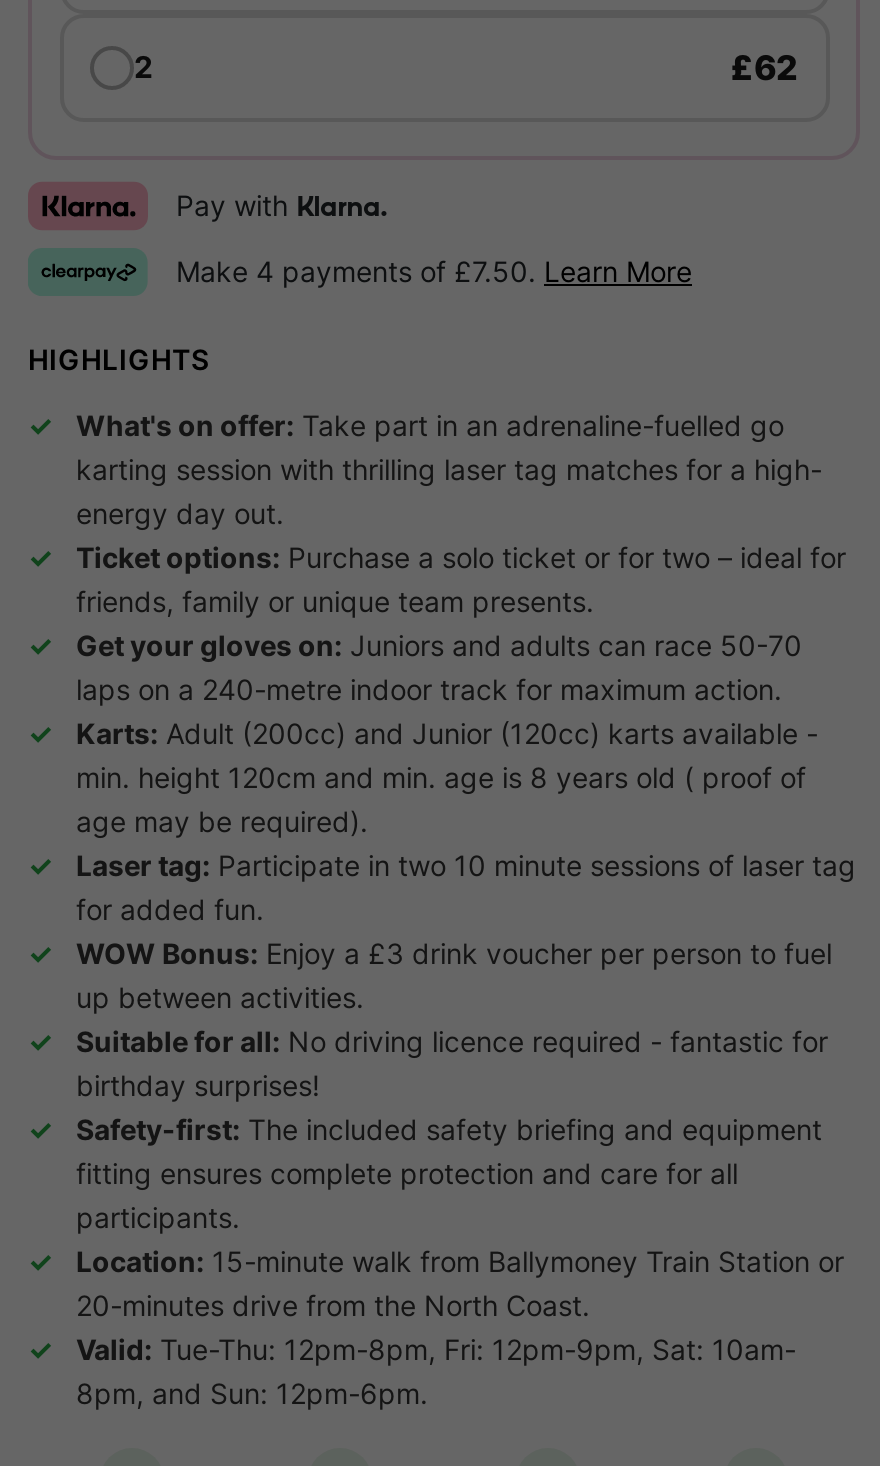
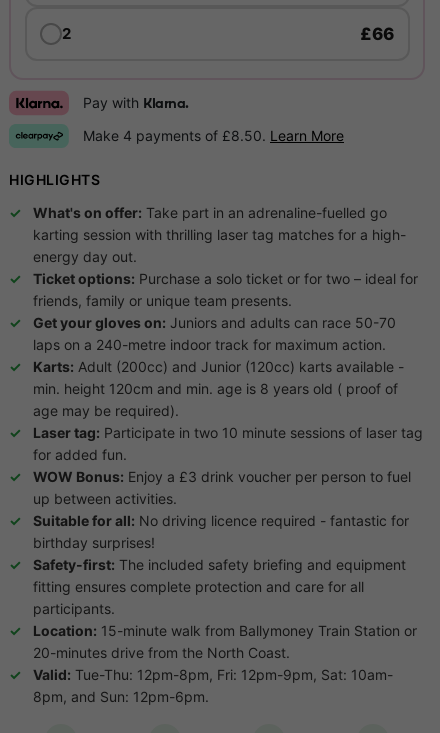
- £62
+ £66

- Make 4 payments of £7.50. Learn More
+ Make 4 payments of £8.50. Learn More
